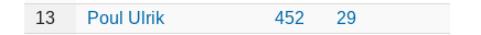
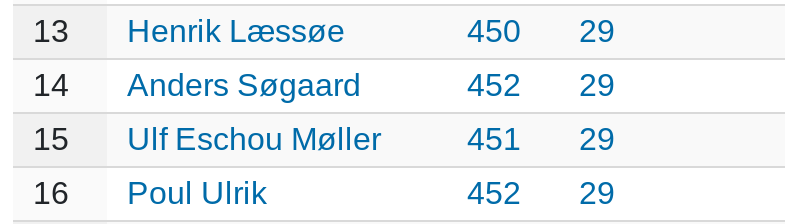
+ Henrik Læssøe
+ 450
+ 29
+ 14
+ Anders Søgaard
+ 452
+ 29
+ 15
+ Ulf Eschou Møller
+ 451
+ 29
+ 16
